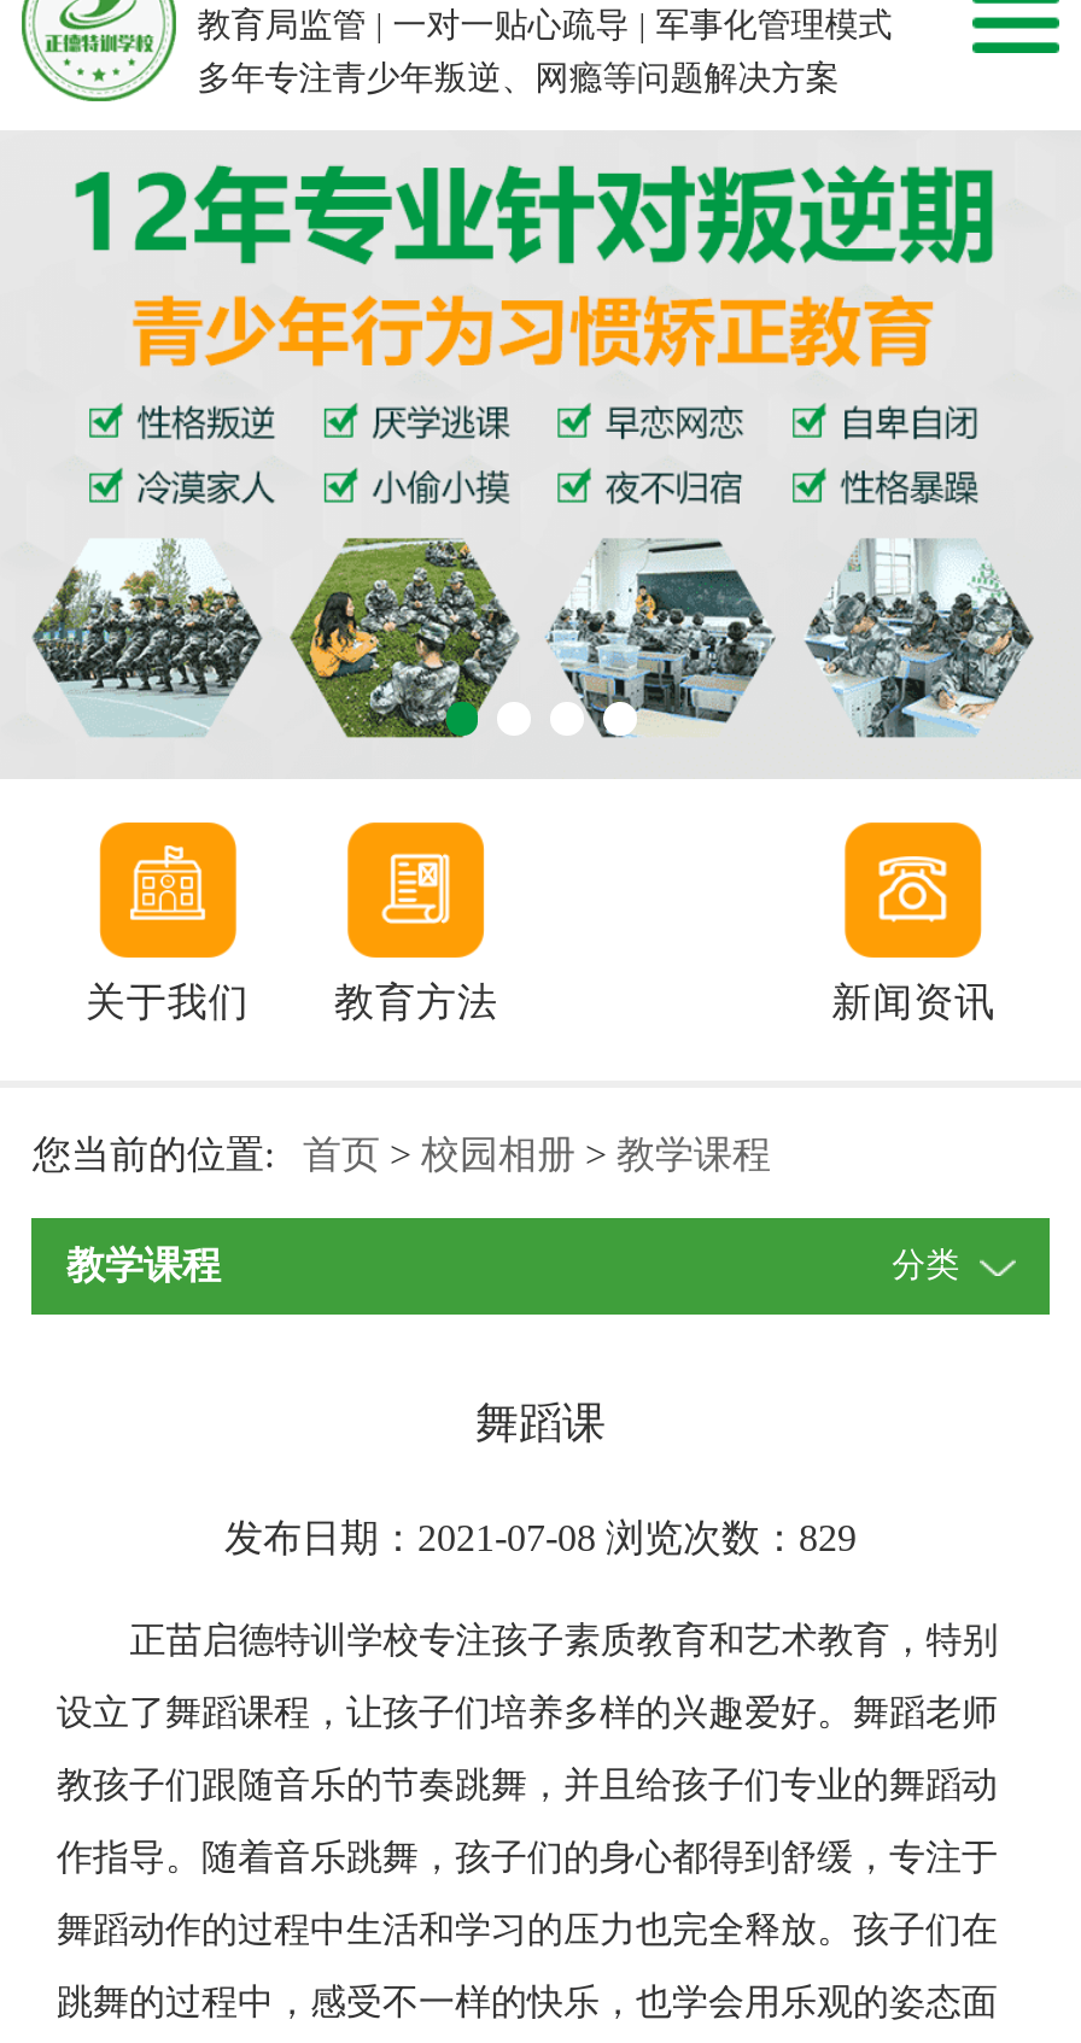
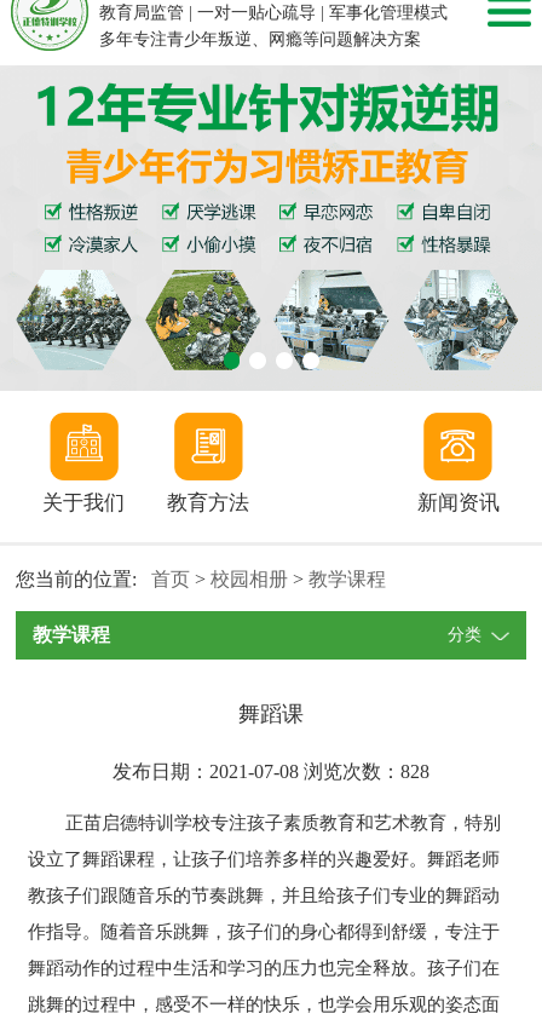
- 发布日期：2021-07-08 浏览次数：829
+ 发布日期：2021-07-08 浏览次数：828
